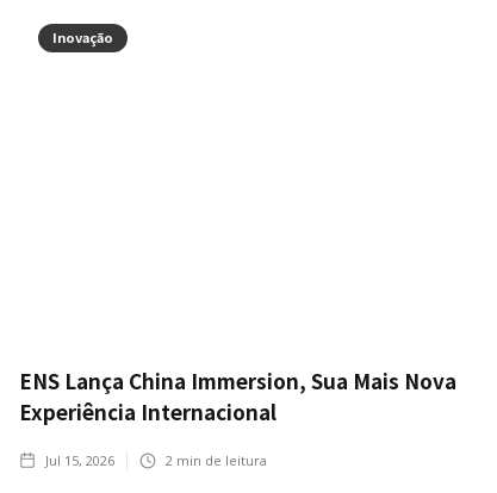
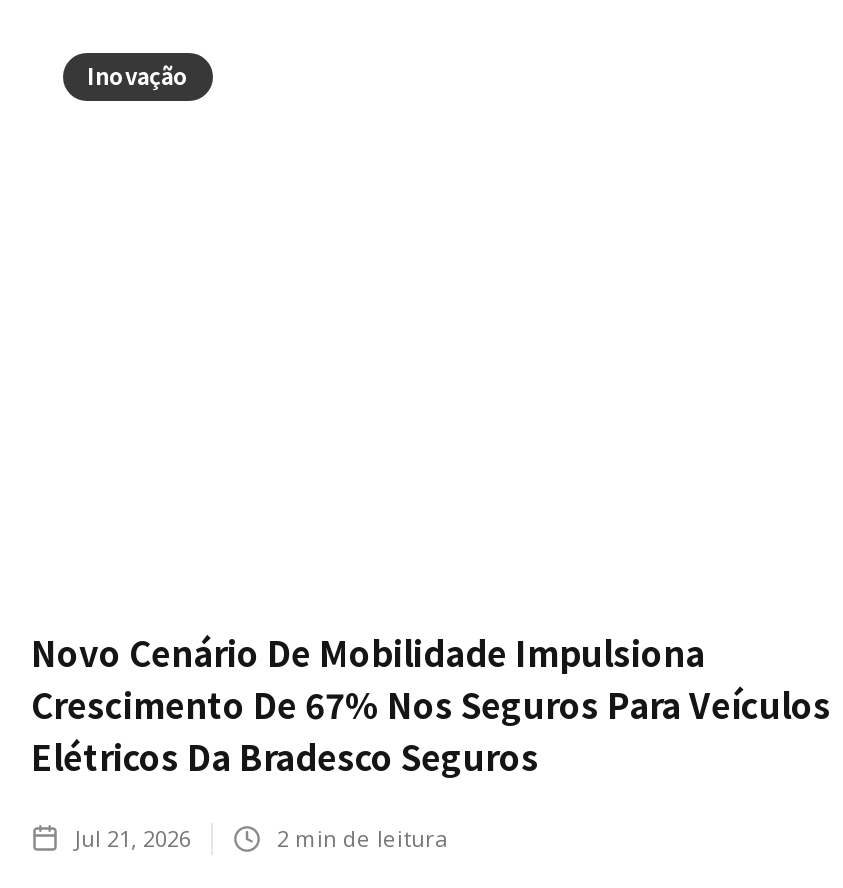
- ENS Lança China Immersion, Sua Mais Nova
- Experiência Internacional
+ Novo Cenário De Mobilidade Impulsiona
+ Crescimento De 67% Nos Seguros Para Veículos
+ Elétricos Da Bradesco Seguros

- Jul 15, 2026
+ Jul 21, 2026
